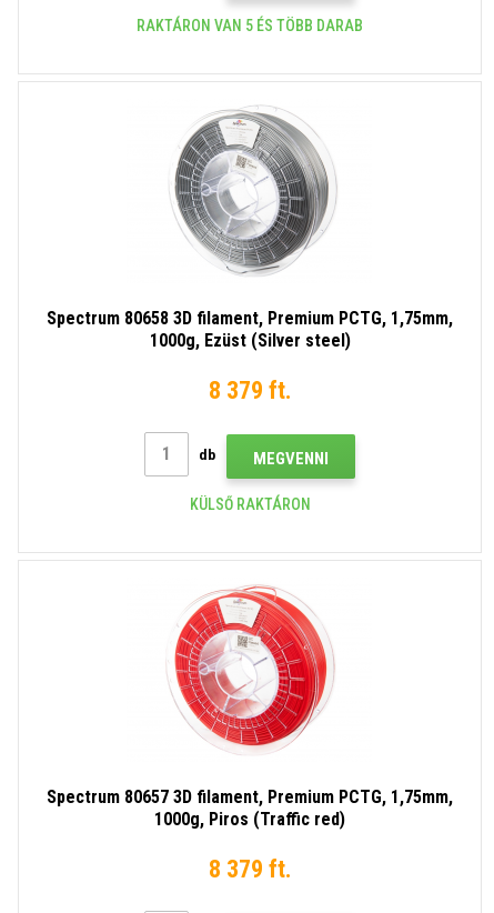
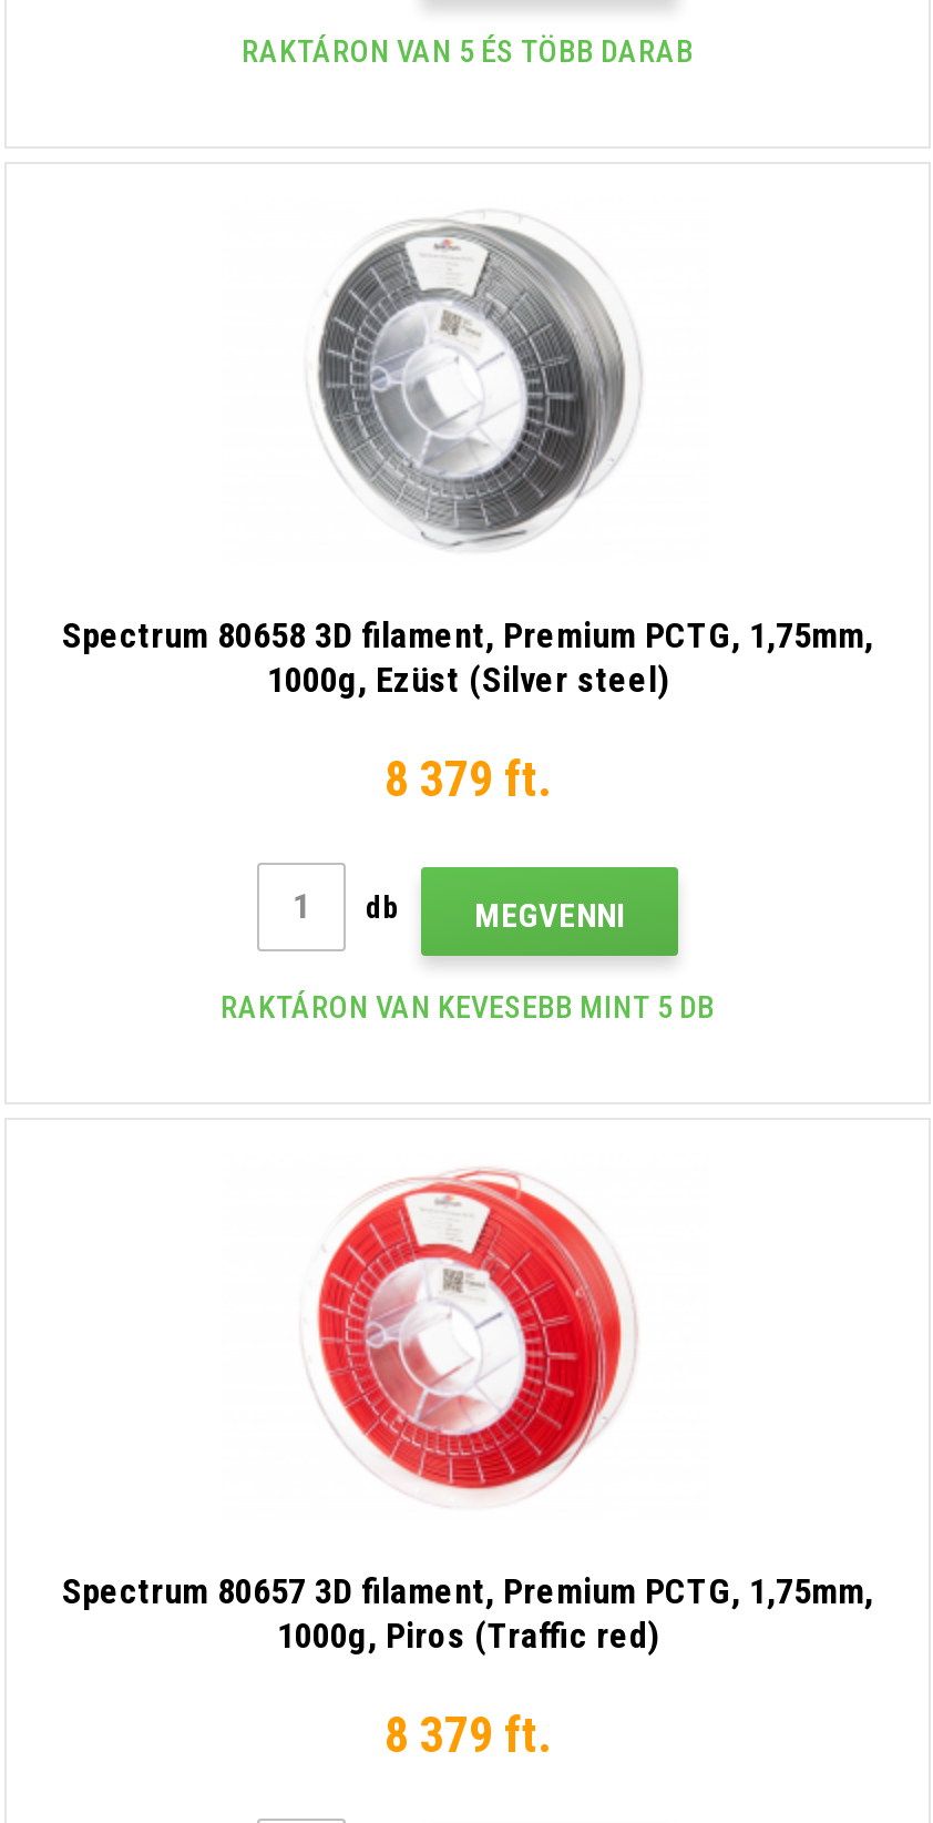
- KÜLSŐ RAKTÁRON
+ RAKTÁRON VAN KEVESEBB MINT 5 DB
